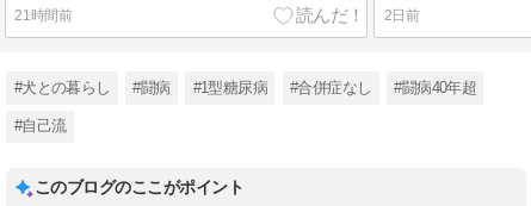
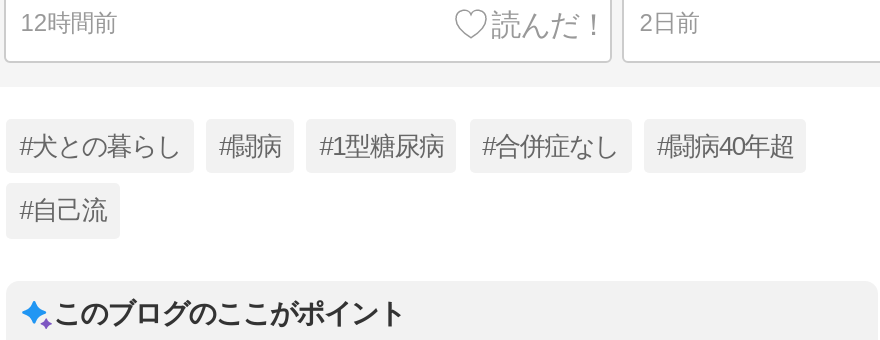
- 21時間前
+ 12時間前
